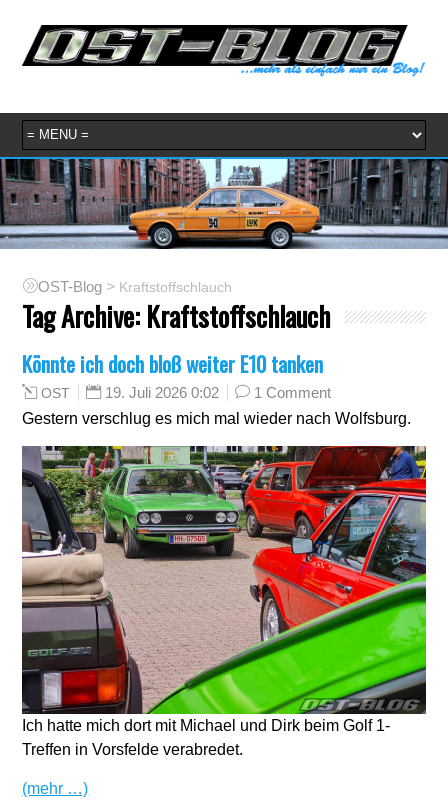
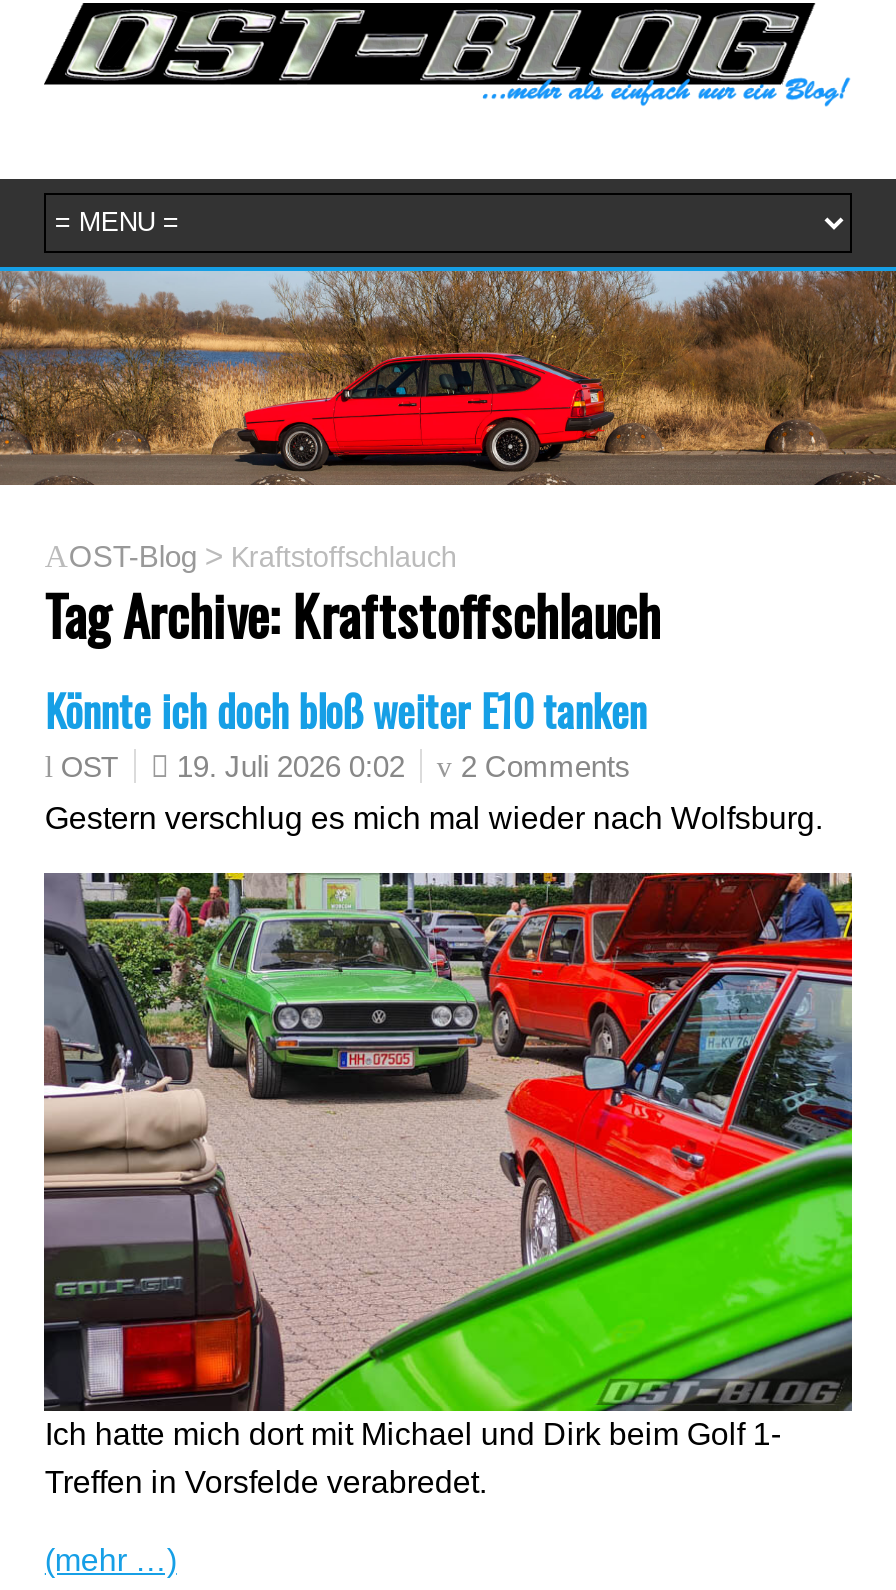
- [image]
+ [image]

- 1 Comment
+ 2 Comments
